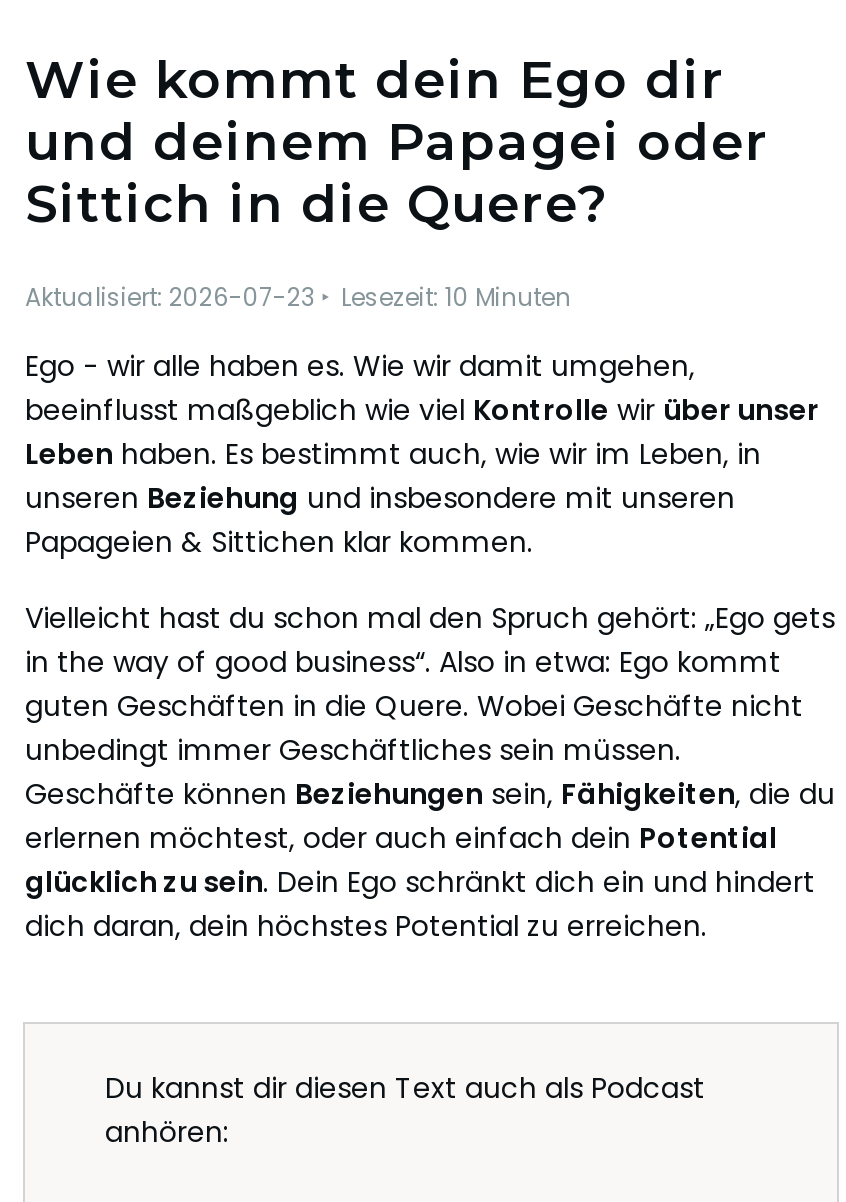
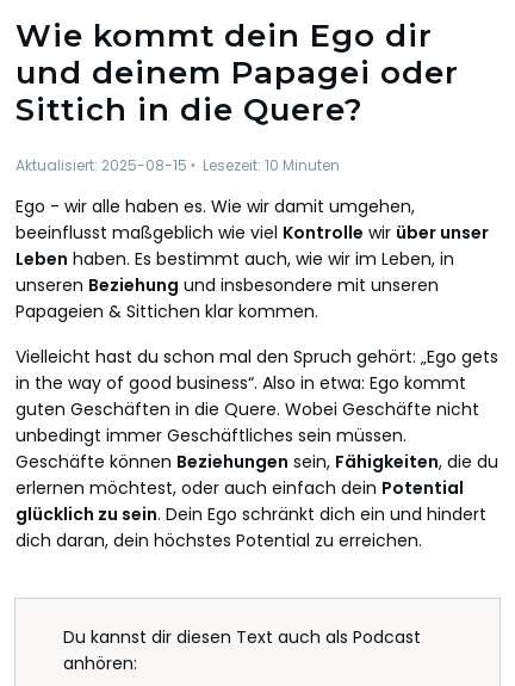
- Aktualisiert: 2026-07-23 ‣ Lesezeit: 10 Minuten
+ Aktualisiert: 2025-08-15 ‣ Lesezeit: 10 Minuten
